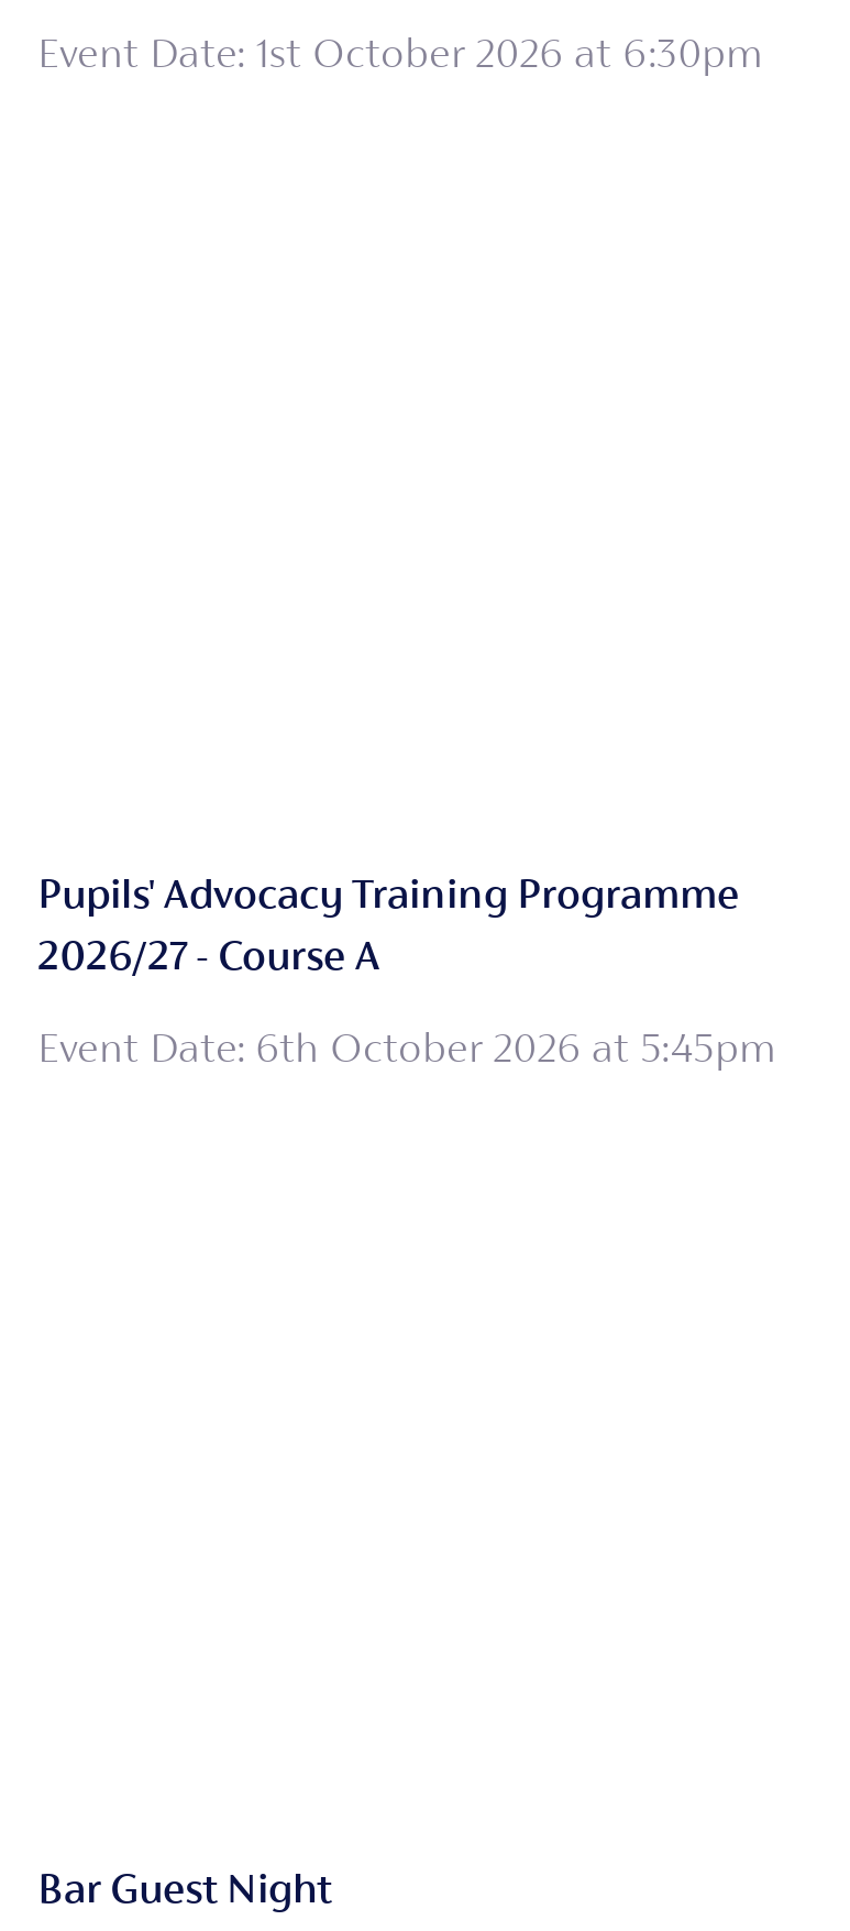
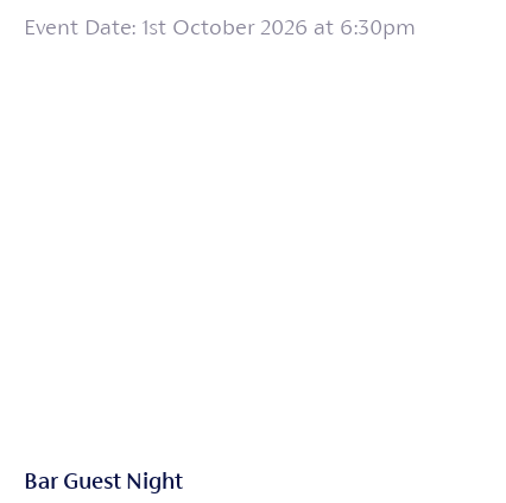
- Pupils' Advocacy Training Programme
- 2026/27 - Course A
- Event Date: 6th October 2026 at 5:45pm
